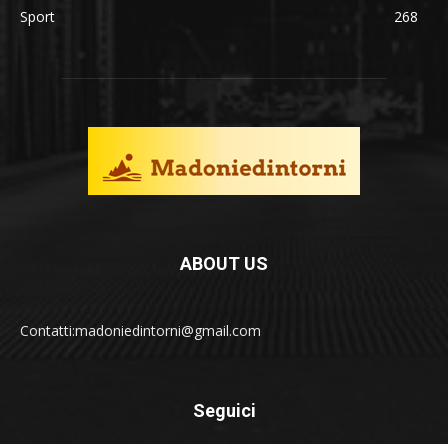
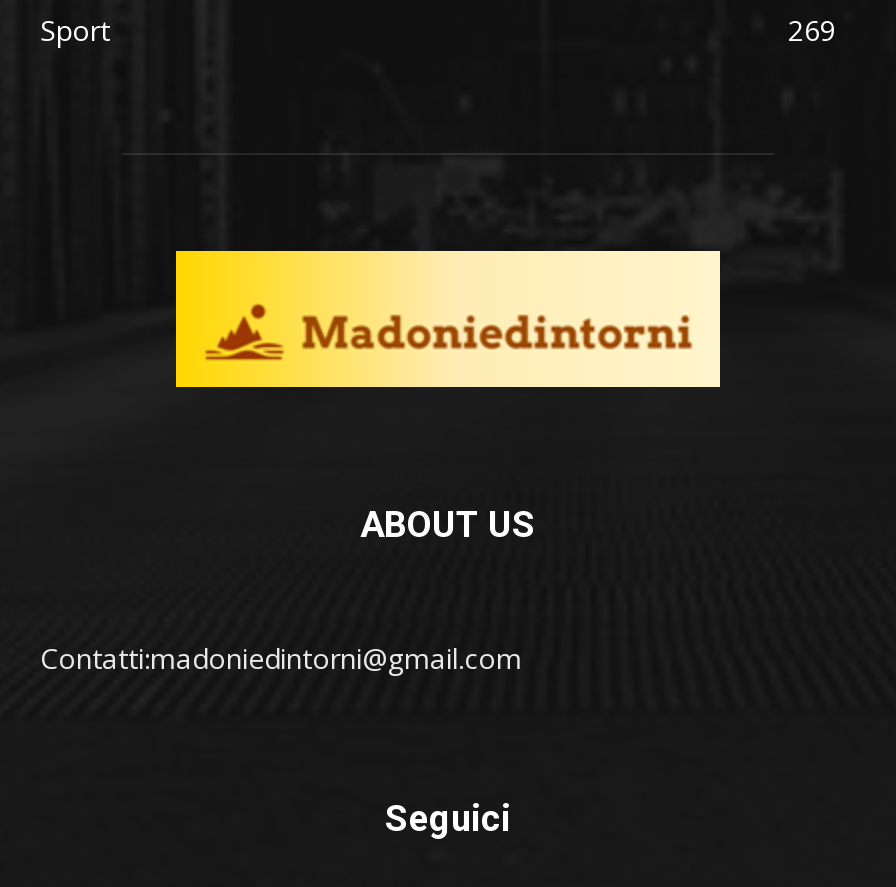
- 268
+ 269
